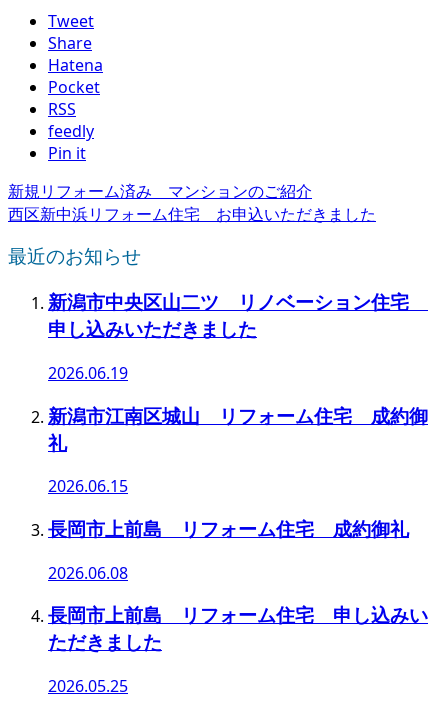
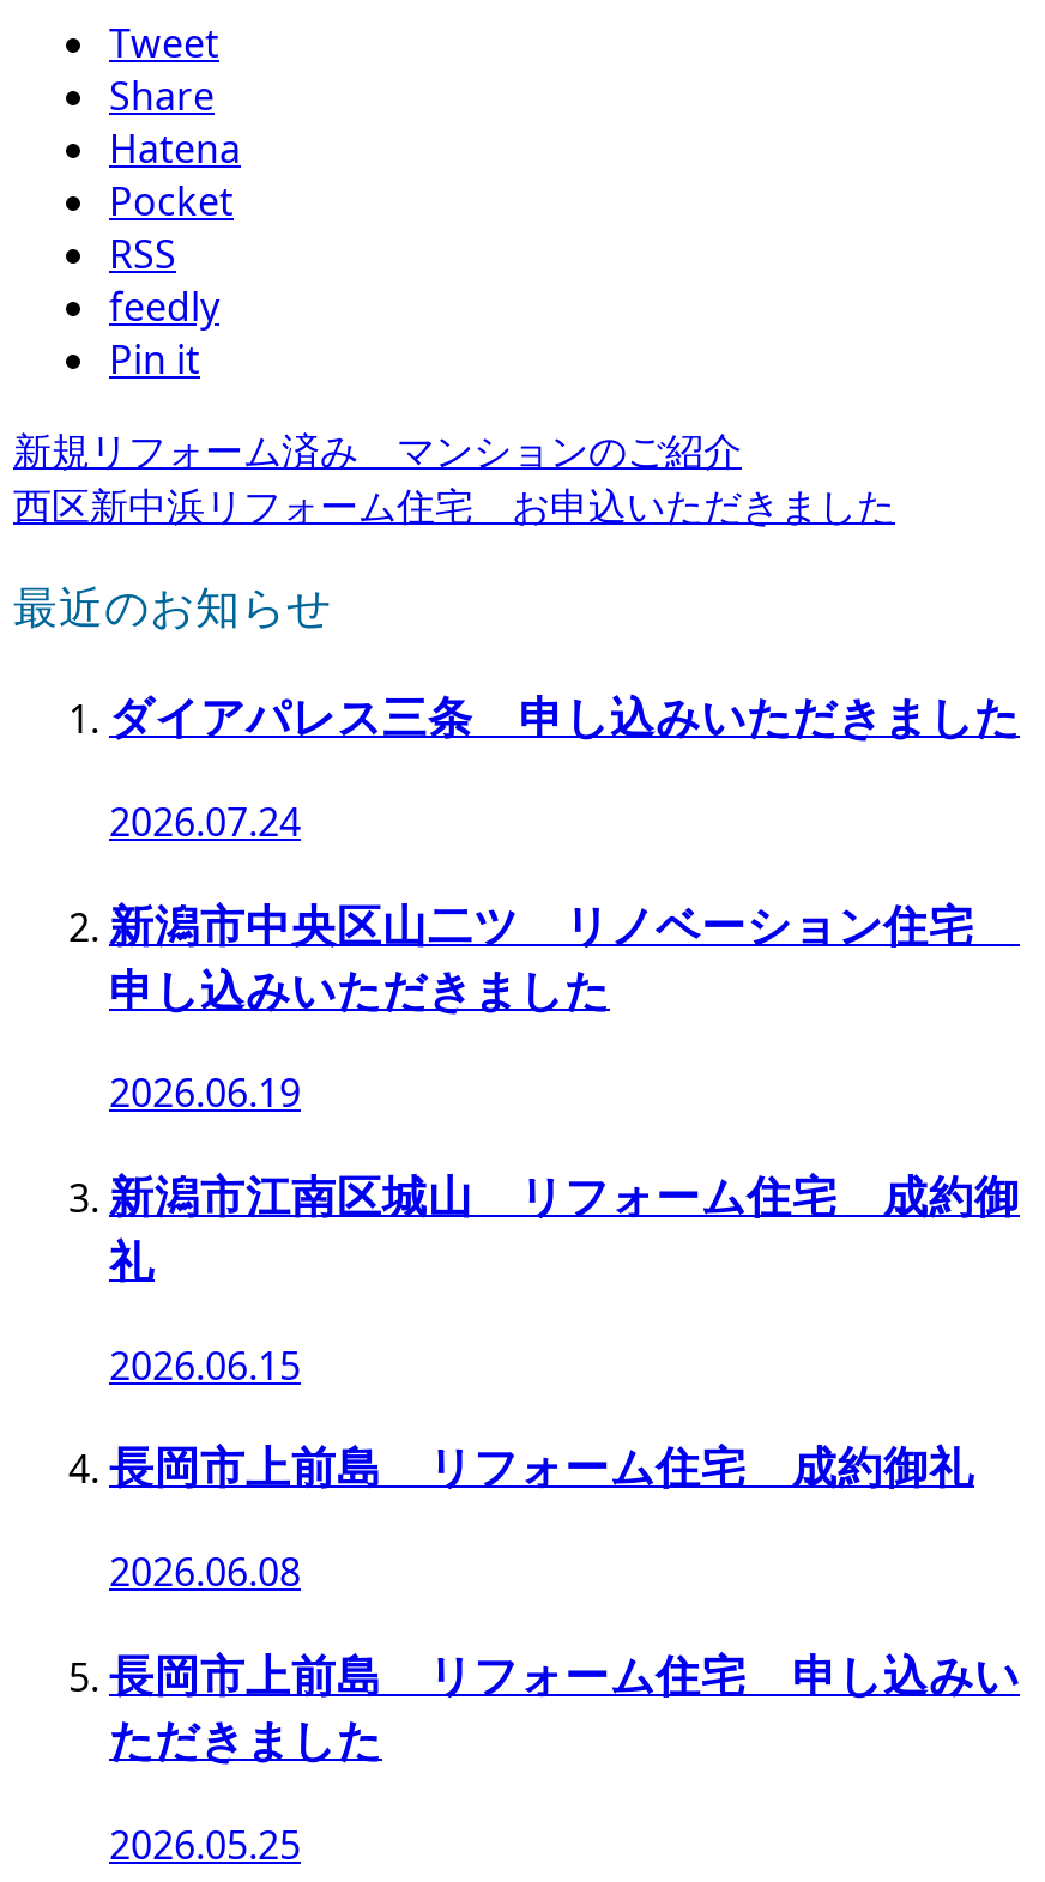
+ ダイアパレス三条 申し込みいただきました
+ 2026.07.24
